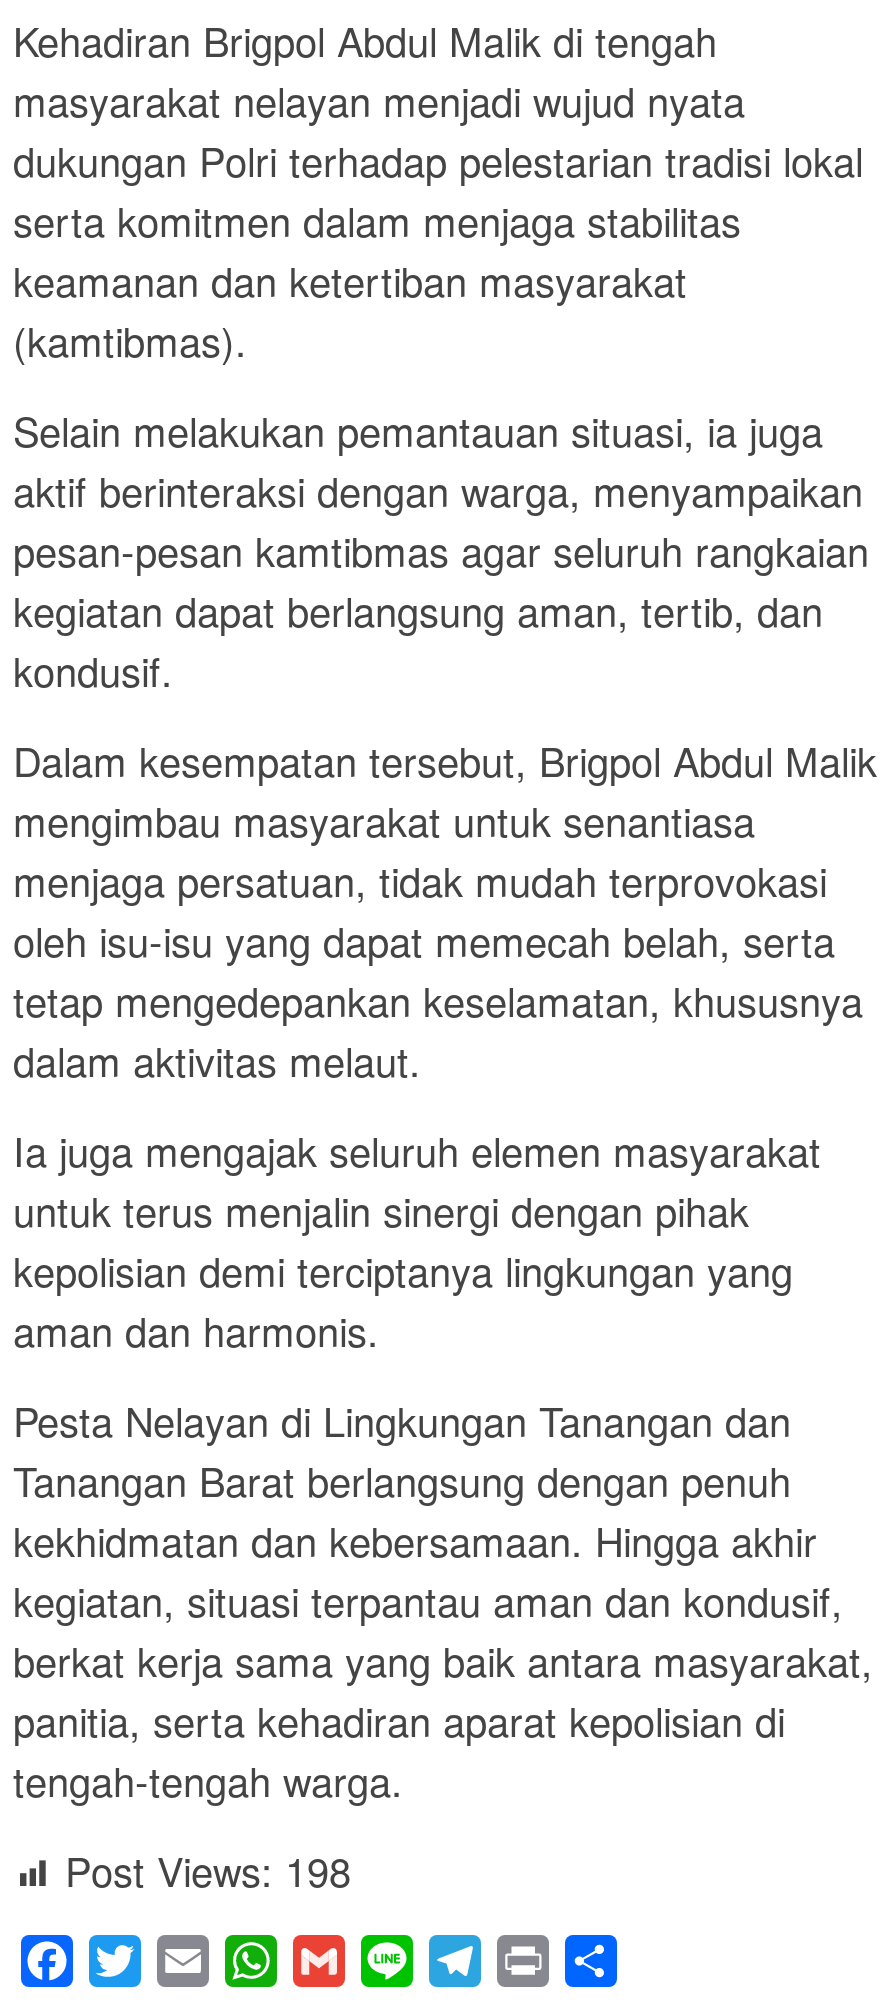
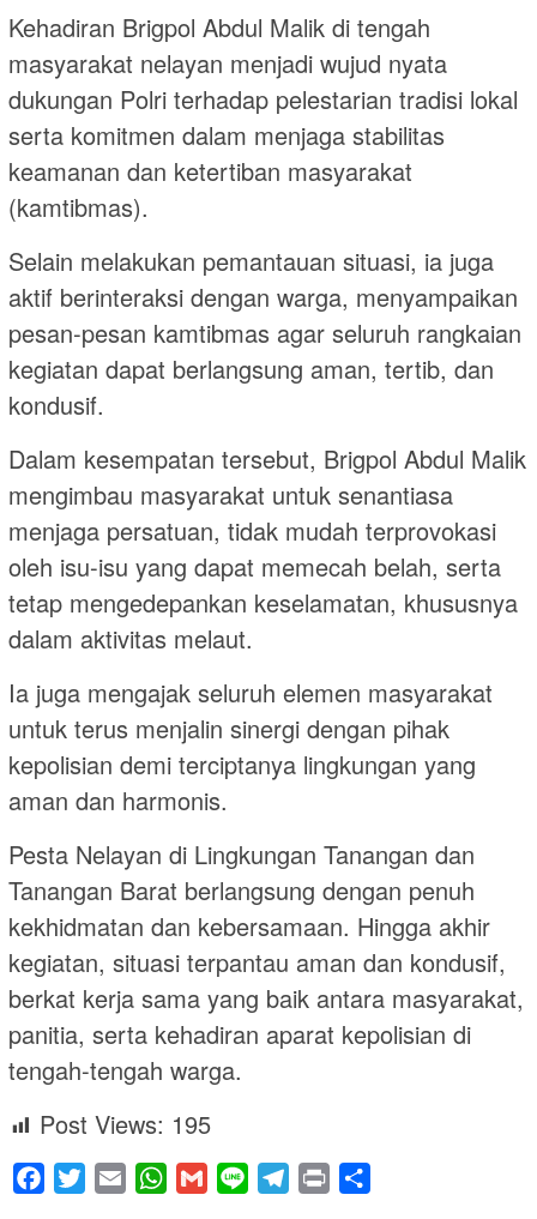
- Post Views: 198
+ Post Views: 195
